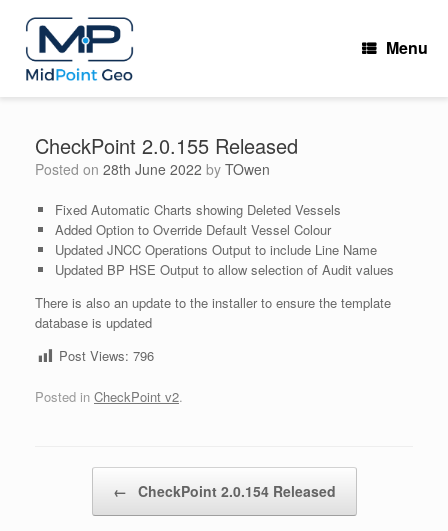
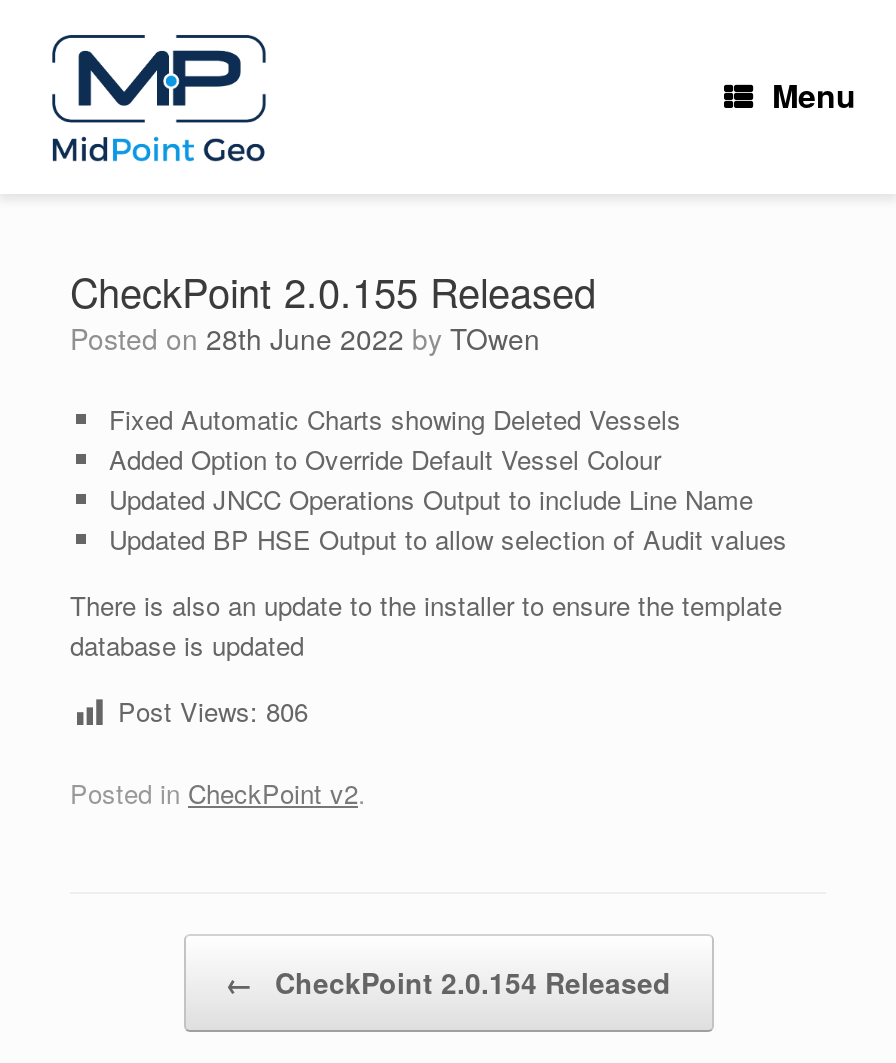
- Post Views: 796
+ Post Views: 806
